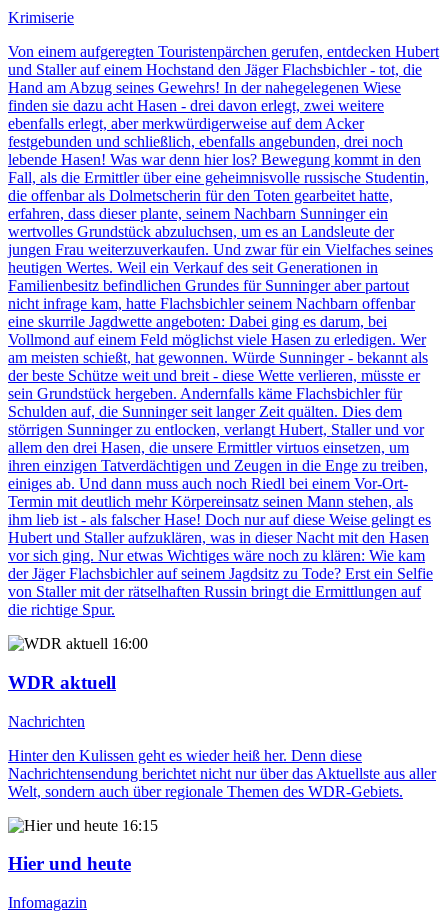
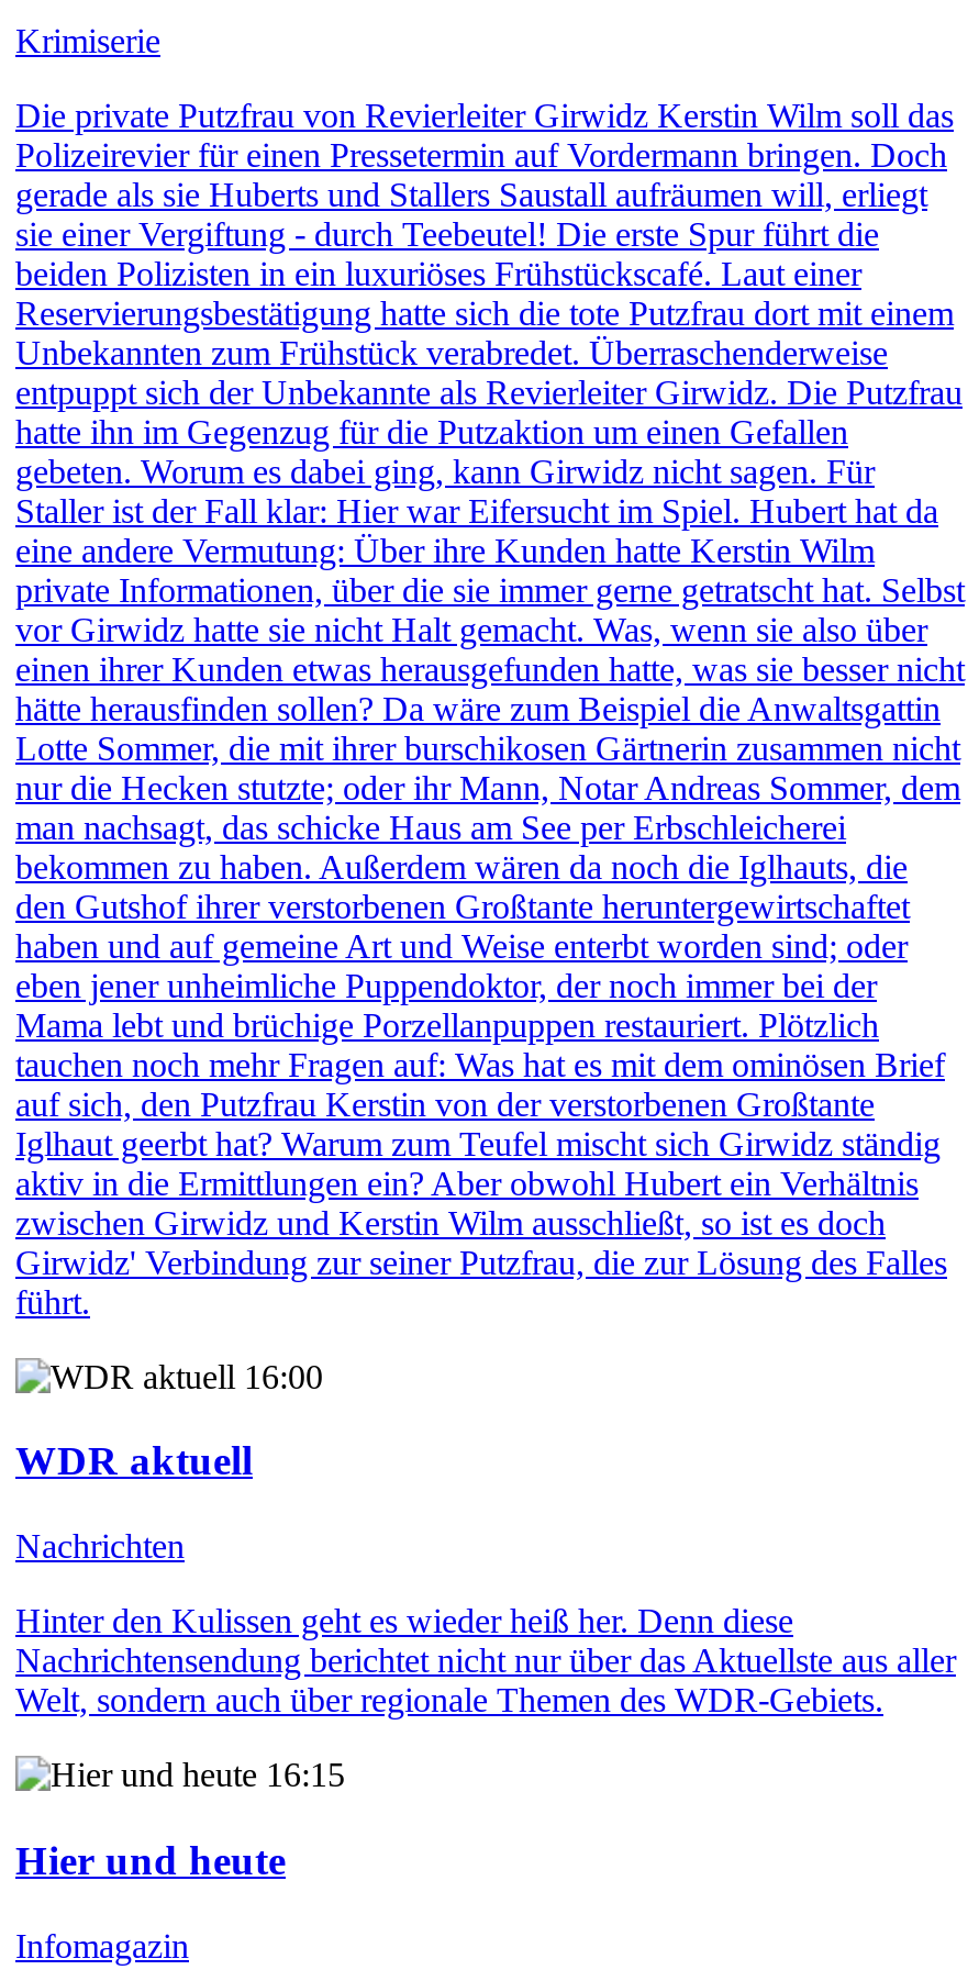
- Von einem aufgeregten Touristenpärchen gerufen, entdecken Hubert
- und Staller auf einem Hochstand den Jäger Flachsbichler - tot, die
- Hand am Abzug seines Gewehrs! In der nahegelegenen Wiese
- finden sie dazu acht Hasen - drei davon erlegt, zwei weitere
- ebenfalls erlegt, aber merkwürdigerweise auf dem Acker
- festgebunden und schließlich, ebenfalls angebunden, drei noch
- lebende Hasen! Was war denn hier los? Bewegung kommt in den
- Fall, als die Ermittler über eine geheimnisvolle russische Studentin,
- die offenbar als Dolmetscherin für den Toten gearbeitet hatte,
- erfahren, dass dieser plante, seinem Nachbarn Sunninger ein
- wertvolles Grundstück abzuluchsen, um es an Landsleute der
- jungen Frau weiterzuverkaufen. Und zwar für ein Vielfaches seines
- heutigen Wertes. Weil ein Verkauf des seit Generationen in
- Familienbesitz befindlichen Grundes für Sunninger aber partout
- nicht infrage kam, hatte Flachsbichler seinem Nachbarn offenbar
- eine skurrile Jagdwette angeboten: Dabei ging es darum, bei
- Vollmond auf einem Feld möglichst viele Hasen zu erledigen. Wer
- am meisten schießt, hat gewonnen. Würde Sunninger - bekannt als
- der beste Schütze weit und breit - diese Wette verlieren, müsste er
- sein Grundstück hergeben. Andernfalls käme Flachsbichler für
- Schulden auf, die Sunninger seit langer Zeit quälten. Dies dem
- störrigen Sunninger zu entlocken, verlangt Hubert, Staller und vor
- allem den drei Hasen, die unsere Ermittler virtuos einsetzen, um
- ihren einzigen Tatverdächtigen und Zeugen in die Enge zu treiben,
- einiges ab. Und dann muss auch noch Riedl bei einem Vor-Ort-
- Termin mit deutlich mehr Körpereinsatz seinen Mann stehen, als
- ihm lieb ist - als falscher Hase! Doch nur auf diese Weise gelingt es
- Hubert und Staller aufzuklären, was in dieser Nacht mit den Hasen
- vor sich ging. Nur etwas Wichtiges wäre noch zu klären: Wie kam
- der Jäger Flachsbichler auf seinem Jagdsitz zu Tode? Erst ein Selfie
- von Staller mit der rätselhaften Russin bringt die Ermittlungen auf
- die richtige Spur.
+ Die private Putzfrau von Revierleiter Girwidz Kerstin Wilm soll das
+ Polizeirevier für einen Pressetermin auf Vordermann bringen. Doch
+ gerade als sie Huberts und Stallers Saustall aufräumen will, erliegt
+ sie einer Vergiftung - durch Teebeutel! Die erste Spur führt die
+ beiden Polizisten in ein luxuriöses Frühstückscafé. Laut einer
+ Reservierungsbestätigung hatte sich die tote Putzfrau dort mit einem
+ Unbekannten zum Frühstück verabredet. Überraschenderweise
+ entpuppt sich der Unbekannte als Revierleiter Girwidz. Die Putzfrau
+ hatte ihn im Gegenzug für die Putzaktion um einen Gefallen
+ gebeten. Worum es dabei ging, kann Girwidz nicht sagen. Für
+ Staller ist der Fall klar: Hier war Eifersucht im Spiel. Hubert hat da
+ eine andere Vermutung: Über ihre Kunden hatte Kerstin Wilm
+ private Informationen, über die sie immer gerne getratscht hat. Selbst
+ vor Girwidz hatte sie nicht Halt gemacht. Was, wenn sie also über
+ einen ihrer Kunden etwas herausgefunden hatte, was sie besser nicht
+ hätte herausfinden sollen? Da wäre zum Beispiel die Anwaltsgattin
+ Lotte Sommer, die mit ihrer burschikosen Gärtnerin zusammen nicht
+ nur die Hecken stutzte; oder ihr Mann, Notar Andreas Sommer, dem
+ man nachsagt, das schicke Haus am See per Erbschleicherei
+ bekommen zu haben. Außerdem wären da noch die Iglhauts, die
+ den Gutshof ihrer verstorbenen Großtante heruntergewirtschaftet
+ haben und auf gemeine Art und Weise enterbt worden sind; oder
+ eben jener unheimliche Puppendoktor, der noch immer bei der
+ Mama lebt und brüchige Porzellanpuppen restauriert. Plötzlich
+ tauchen noch mehr Fragen auf: Was hat es mit dem ominösen Brief
+ auf sich, den Putzfrau Kerstin von der verstorbenen Großtante
+ Iglhaut geerbt hat? Warum zum Teufel mischt sich Girwidz ständig
+ aktiv in die Ermittlungen ein? Aber obwohl Hubert ein Verhältnis
+ zwischen Girwidz und Kerstin Wilm ausschließt, so ist es doch
+ Girwidz' Verbindung zur seiner Putzfrau, die zur Lösung des Falles
+ führt.
